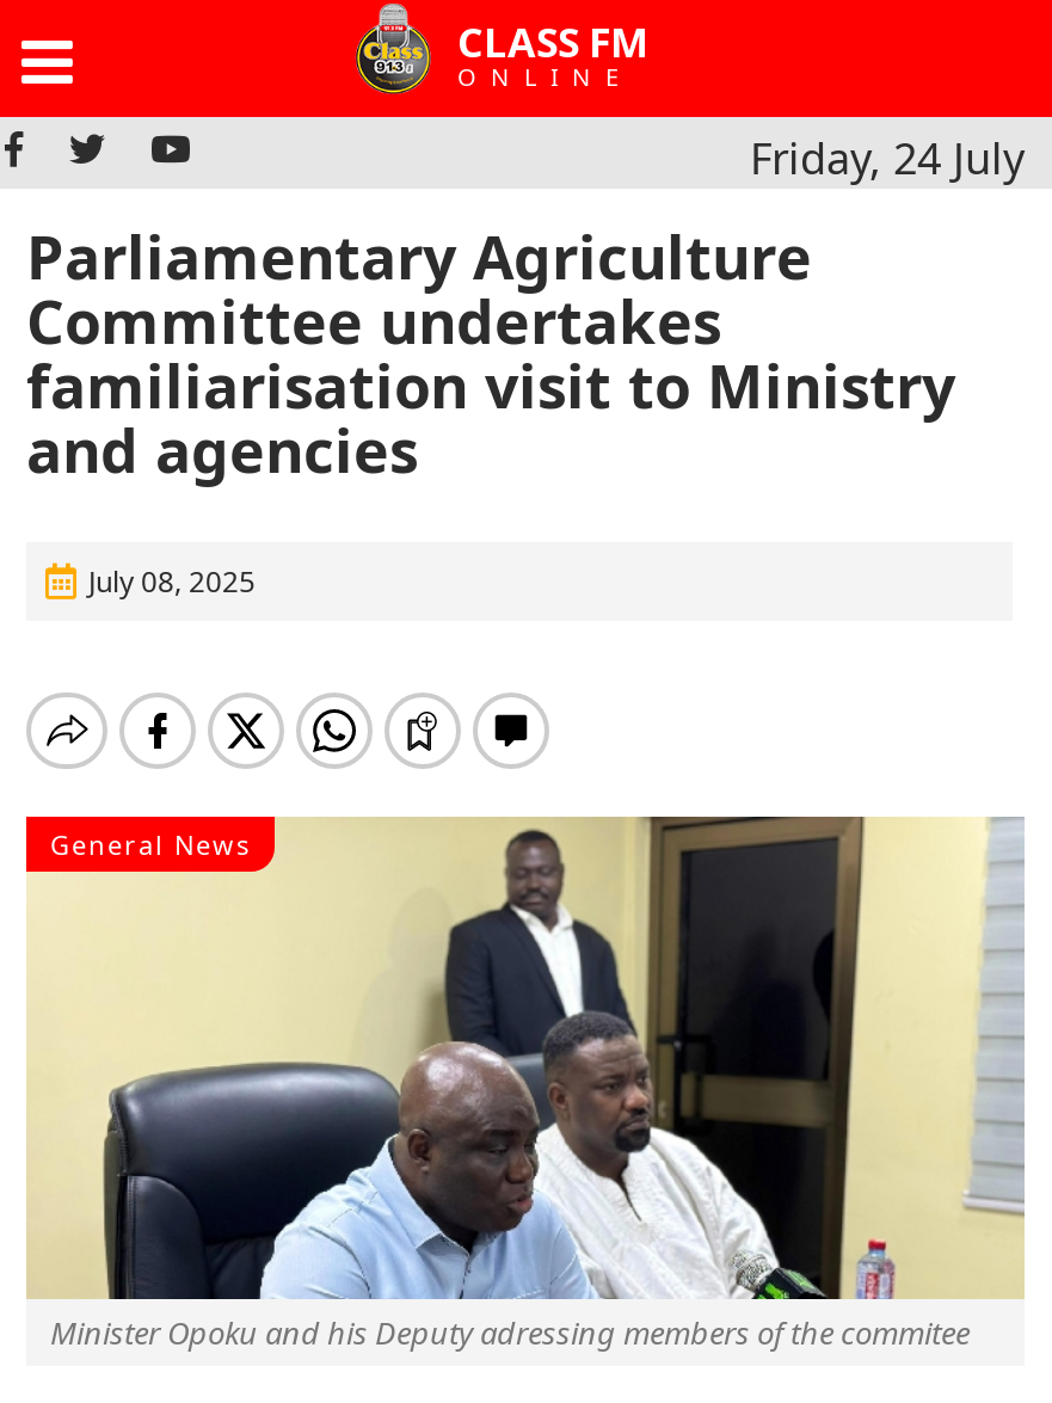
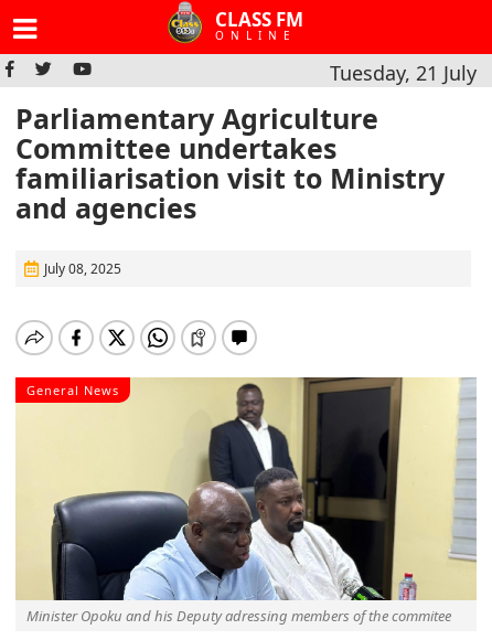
- Friday, 24 July
+ Tuesday, 21 July
